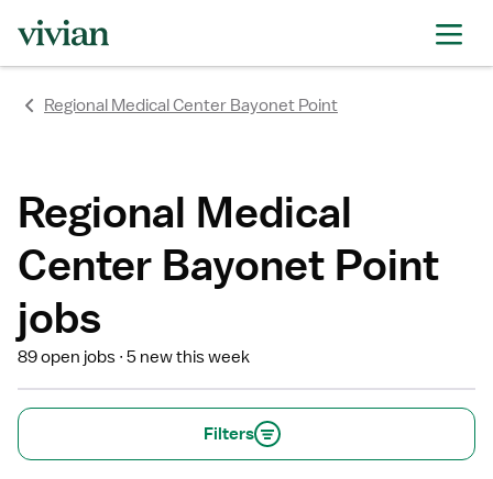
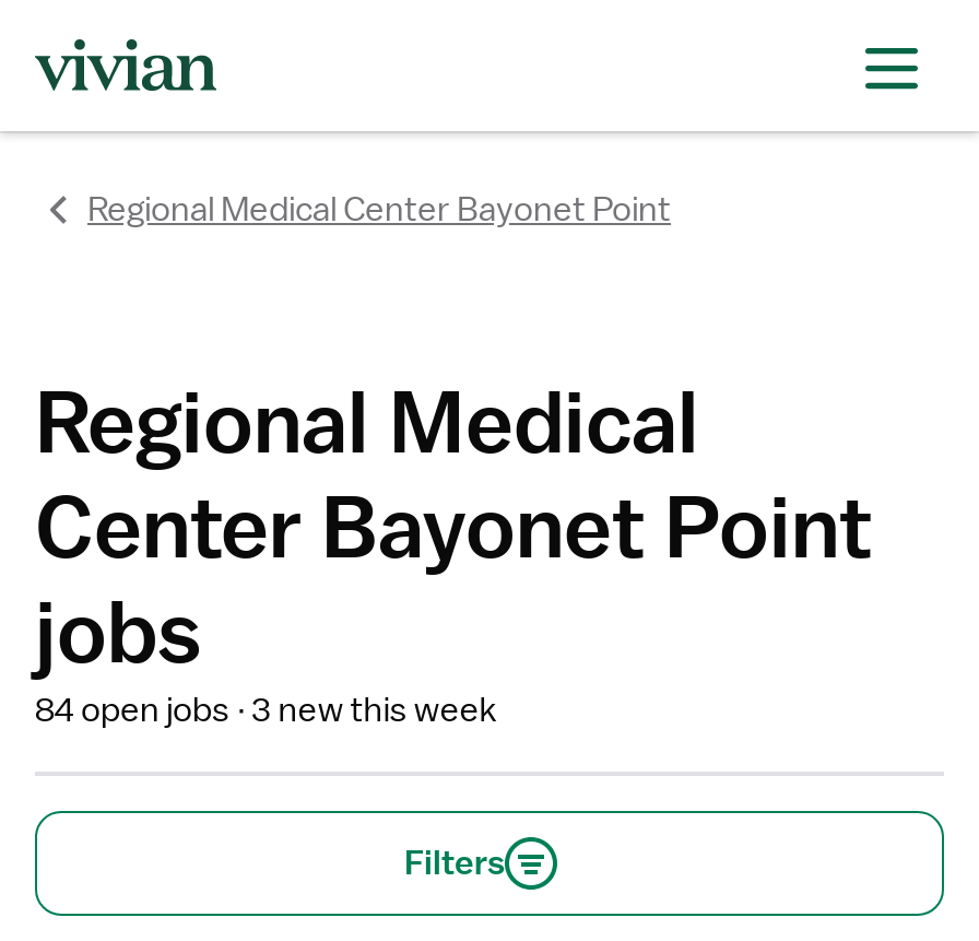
- 89 open jobs 5 new this week
+ 84 open jobs 3 new this week
